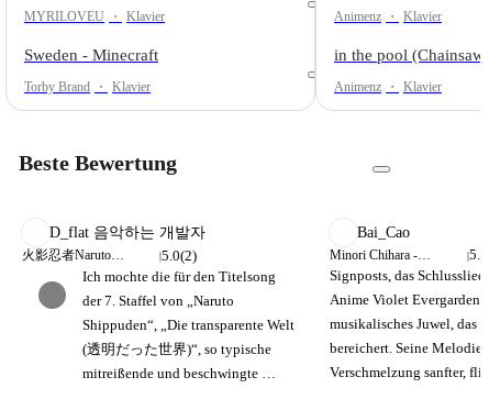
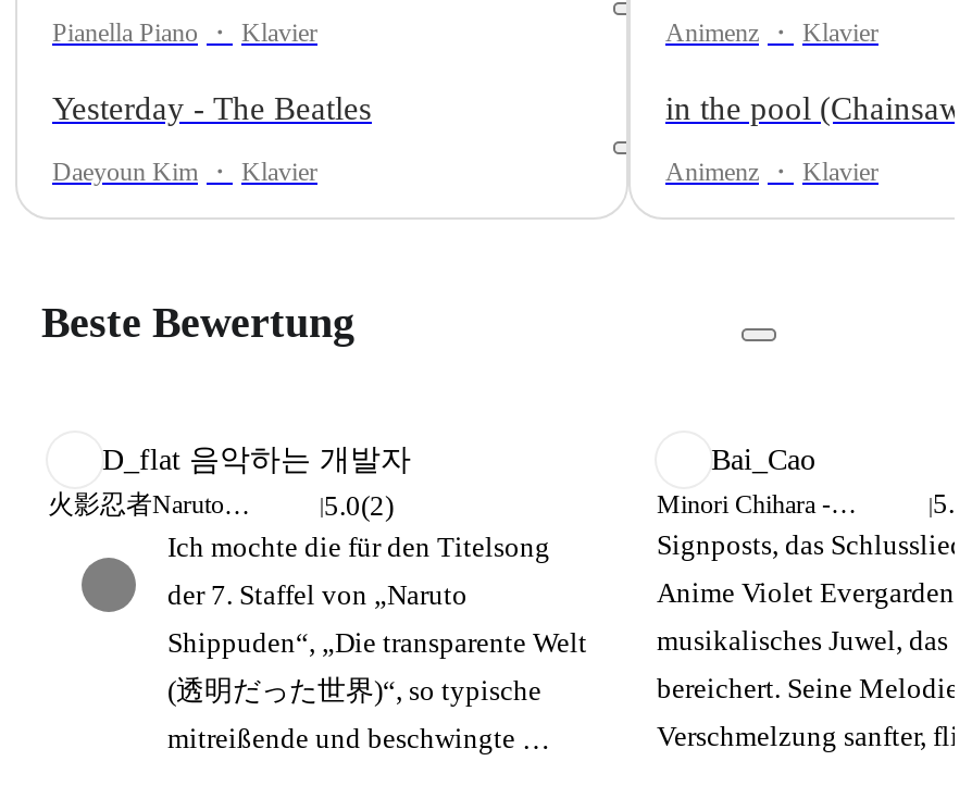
- MYRILOVEU ・ Klavier
+ Pianella Piano ・ Klavier

- Sweden - Minecraft
+ Yesterday - The Beatles

- Torby Brand ・ Klavier
+ Daeyoun Kim ・ Klavier
